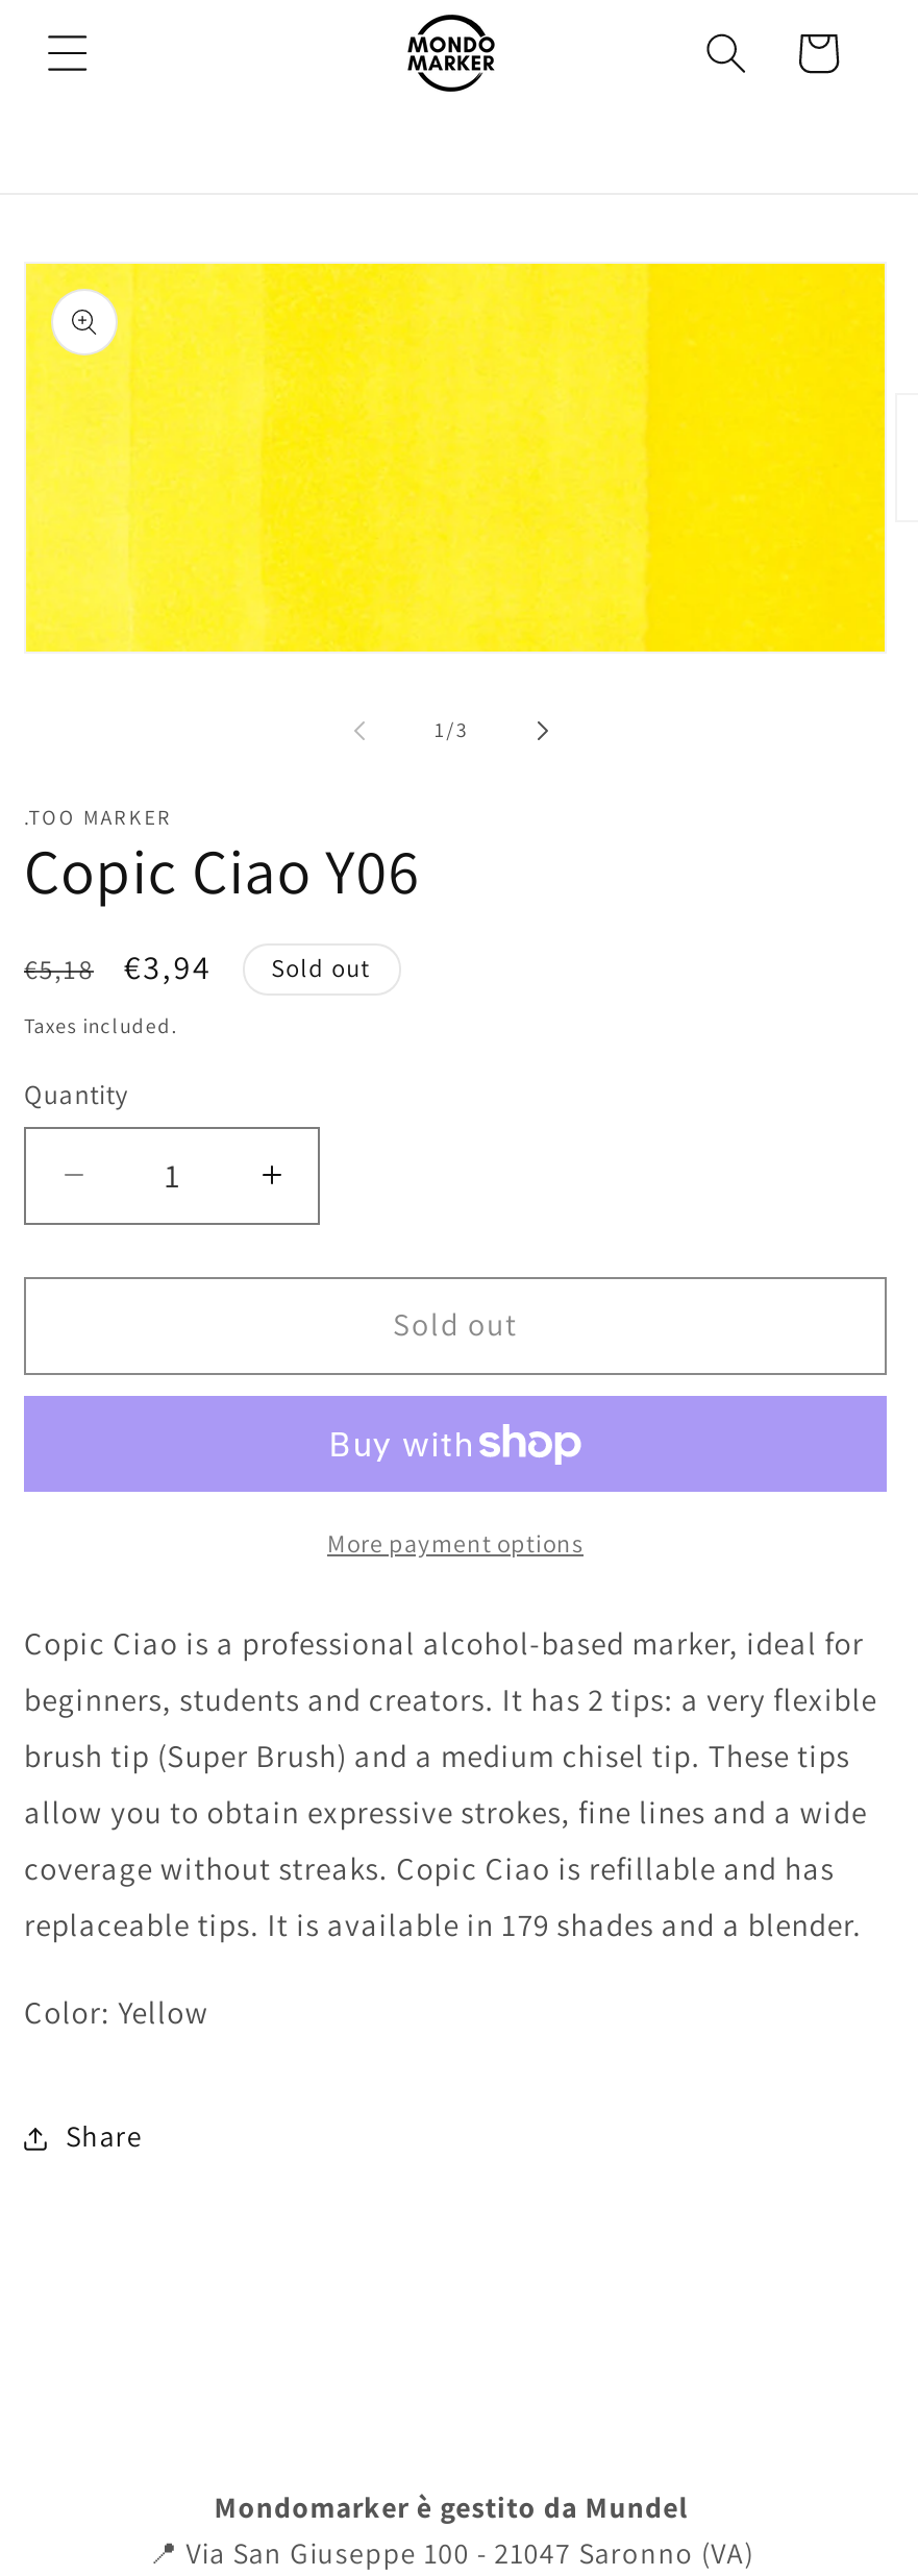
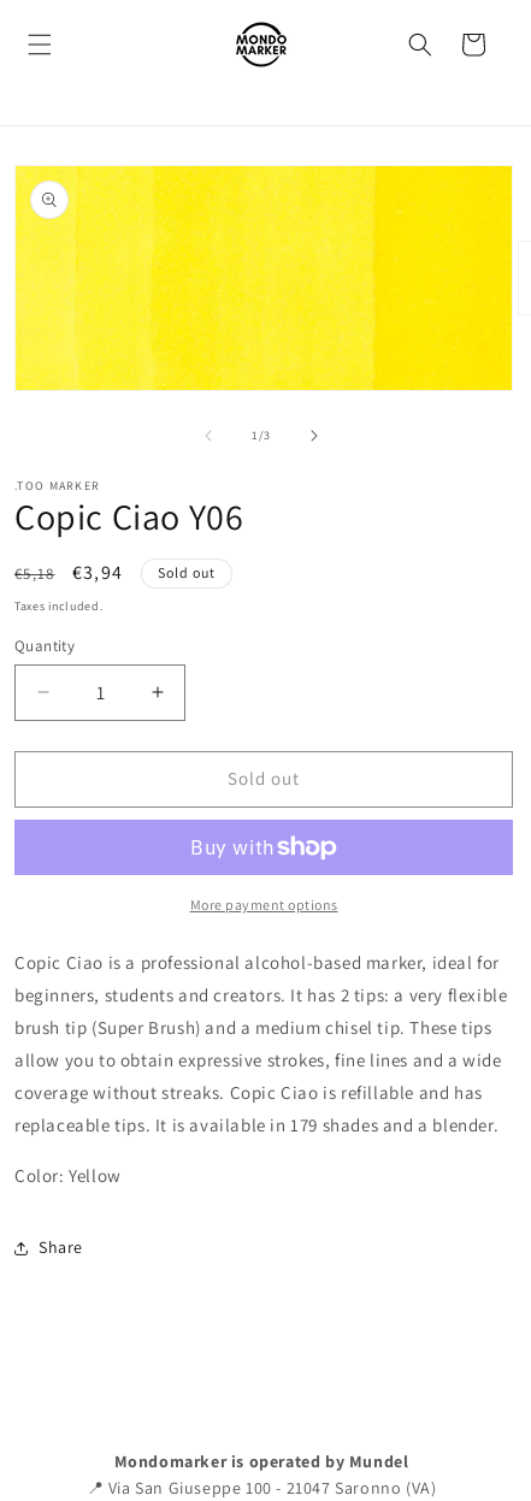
- Mondomarker è gestito da Mundel
+ Mondomarker is operated by Mundel
